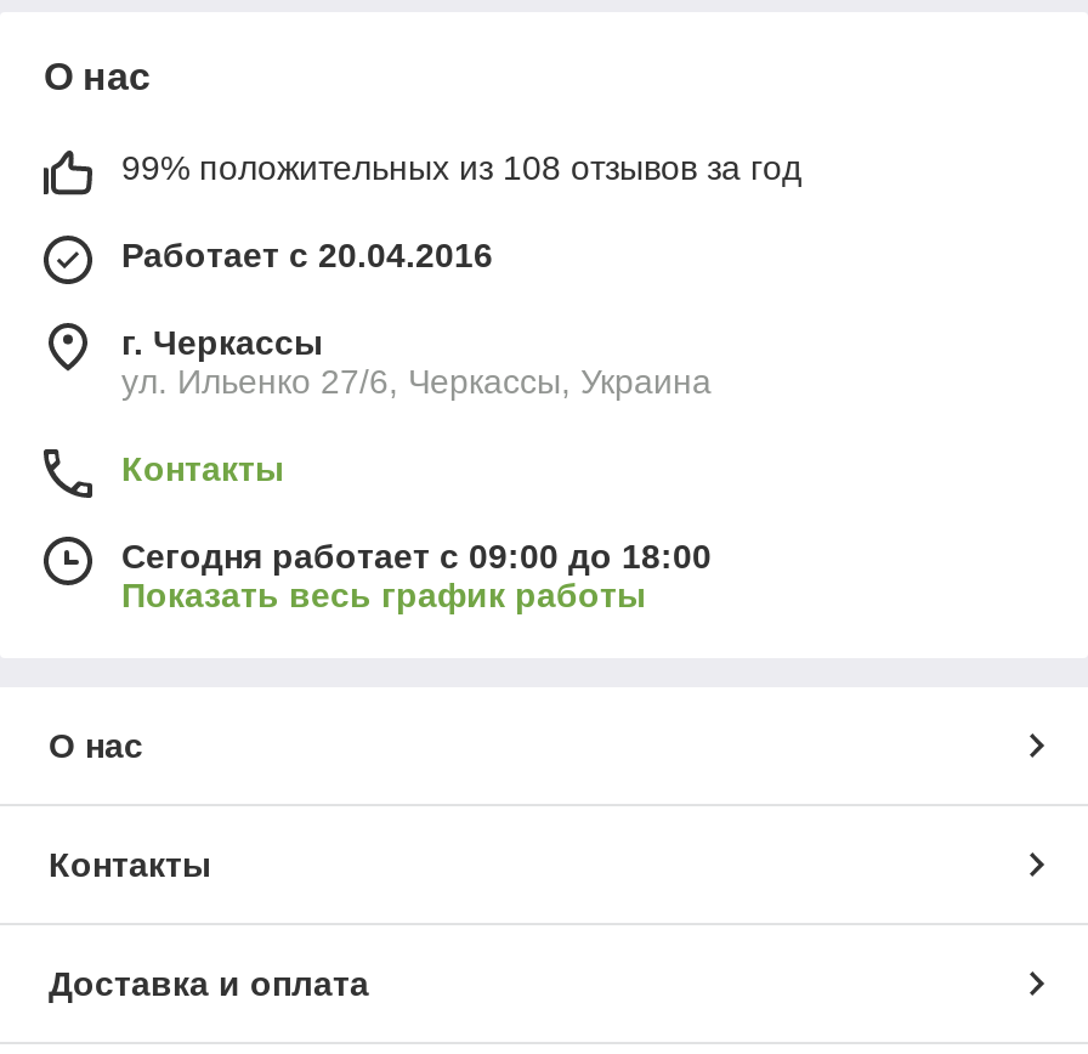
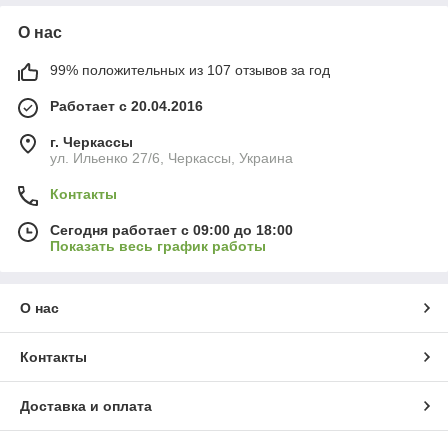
- 99% положительных из 108 отзывов за год
+ 99% положительных из 107 отзывов за год
